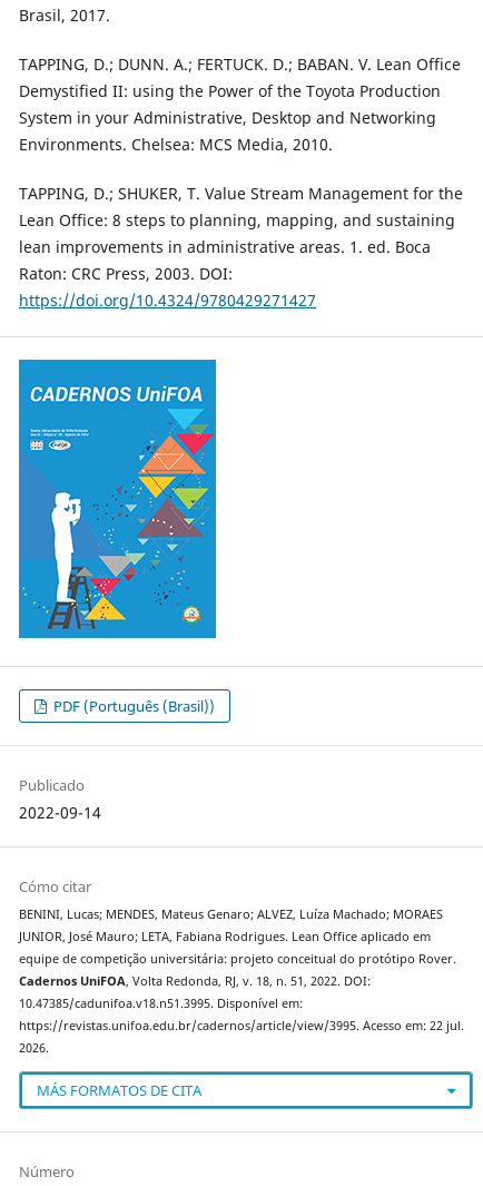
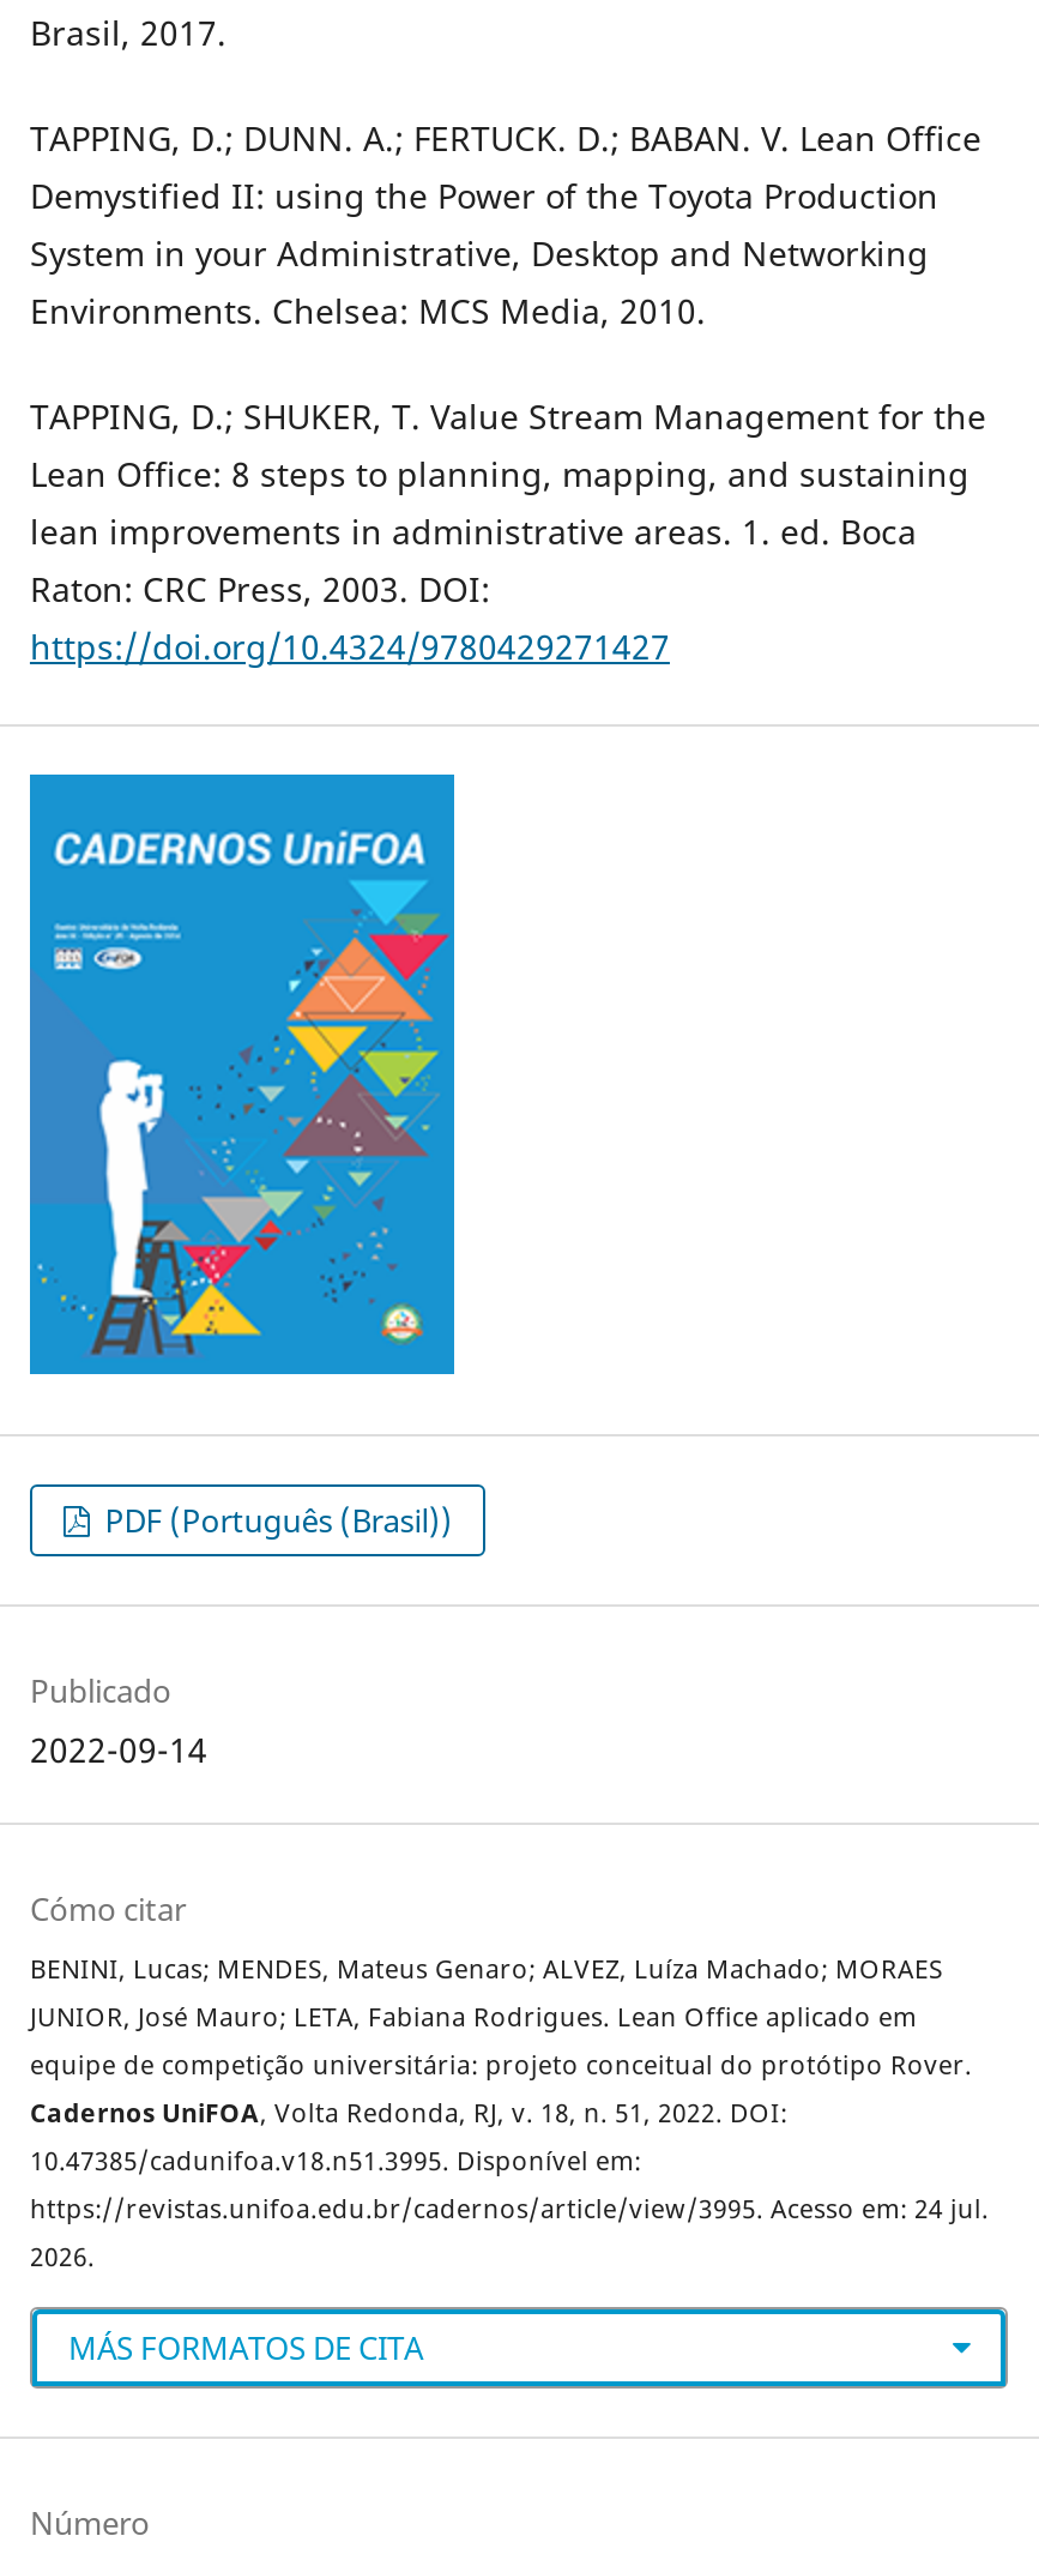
- https://revistas.unifoa.edu.br/cadernos/article/view/3995. Acesso em: 22 jul.
+ https://revistas.unifoa.edu.br/cadernos/article/view/3995. Acesso em: 24 jul.
